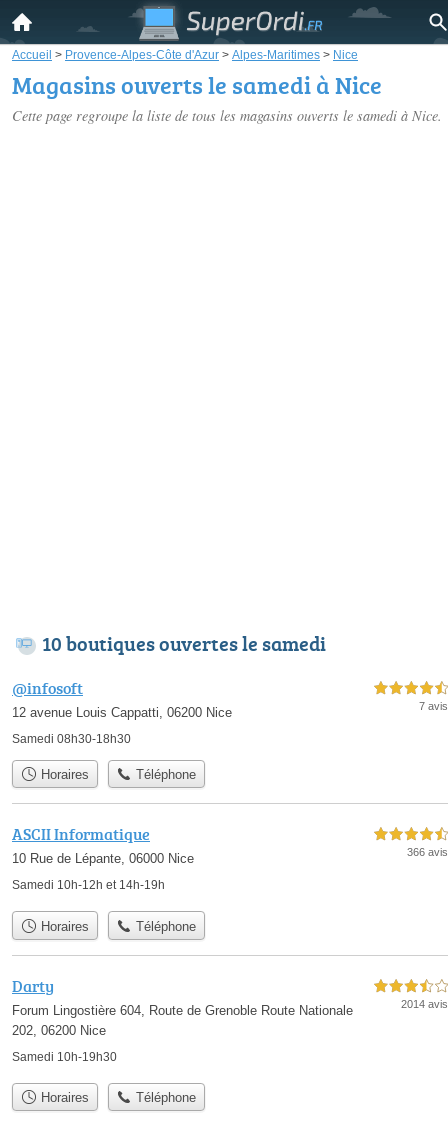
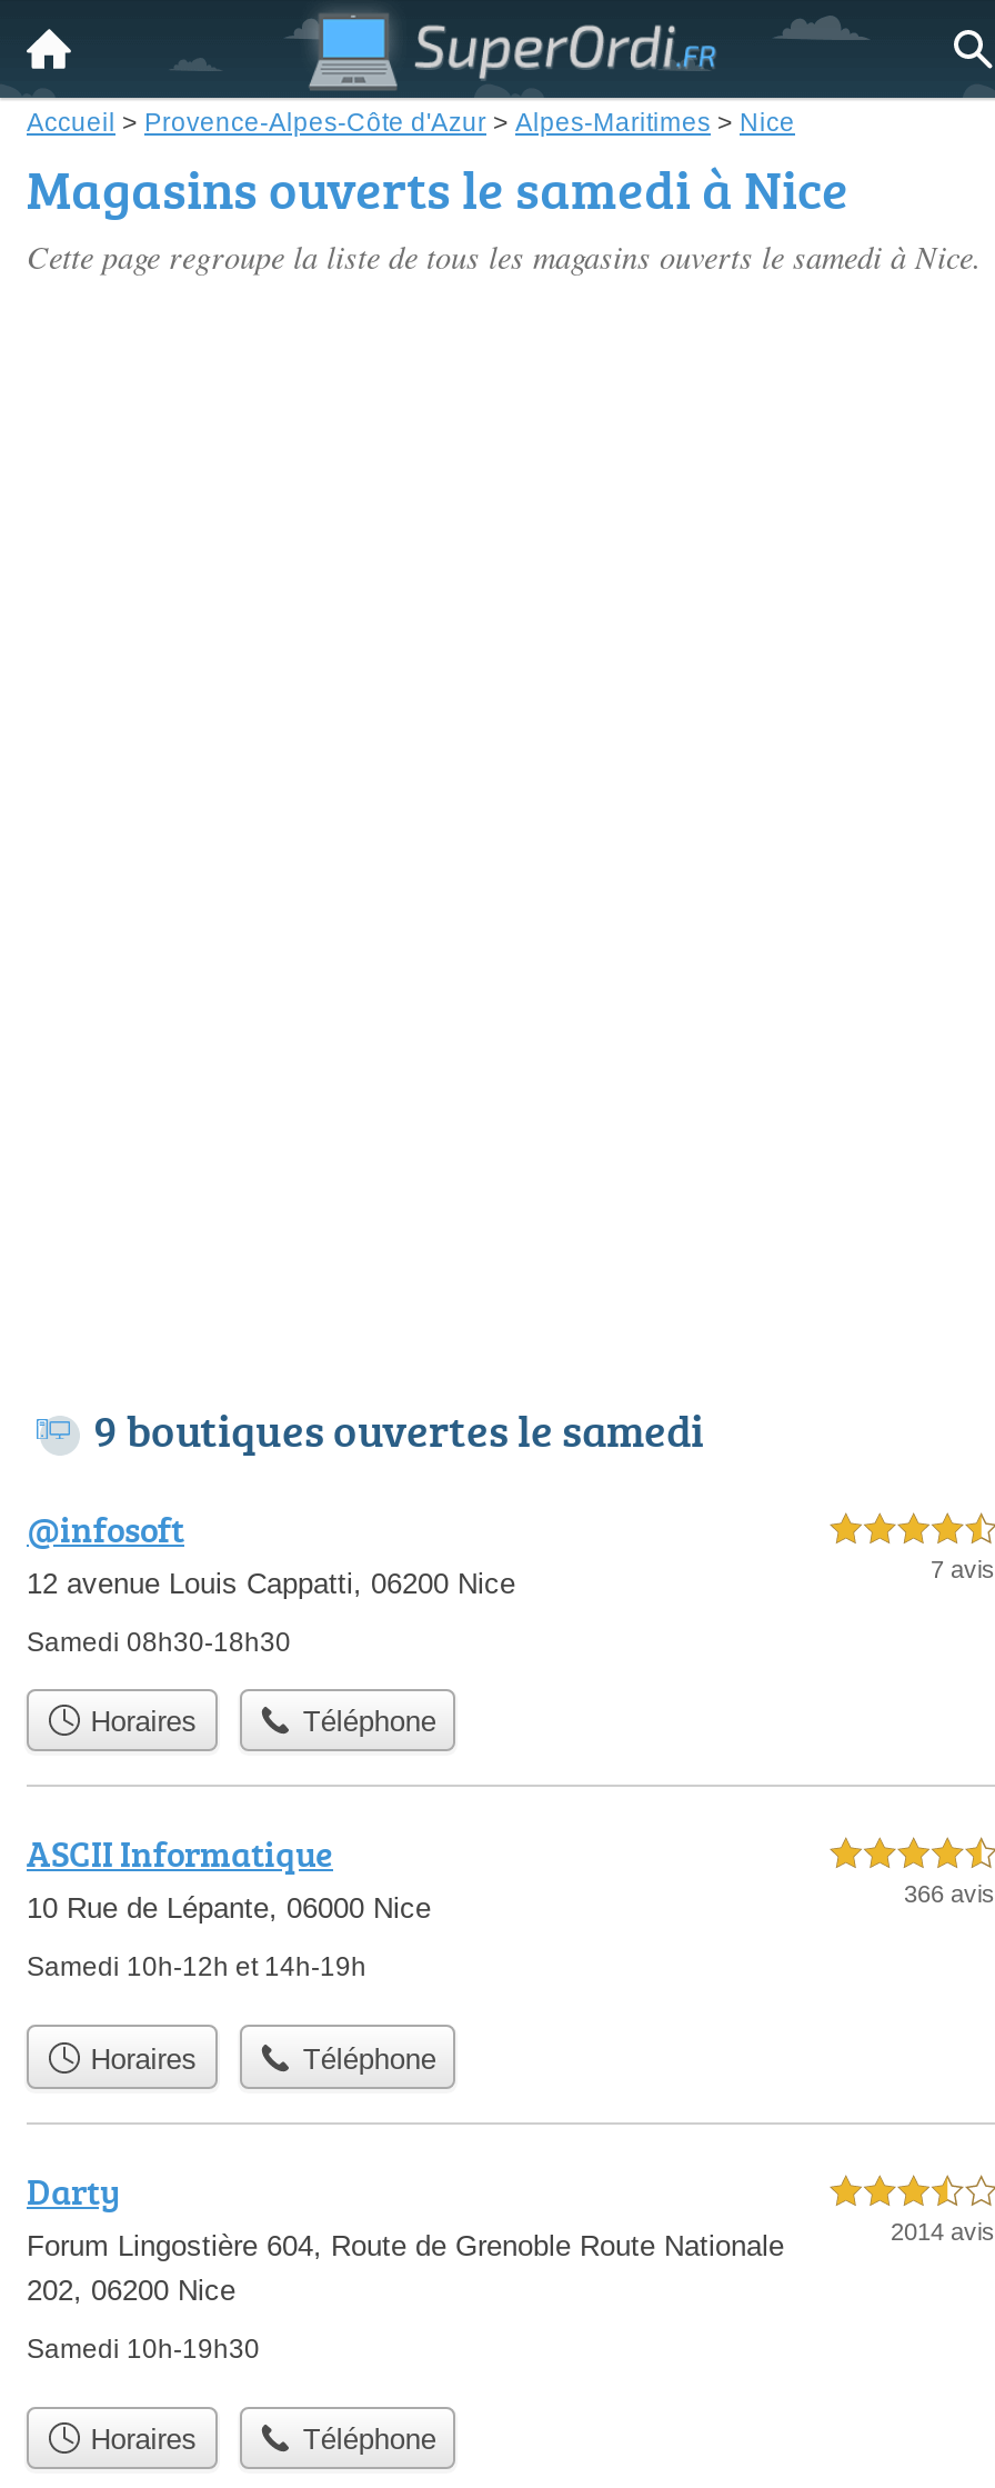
- 10 boutiques ouvertes le samedi
+ 9 boutiques ouvertes le samedi
